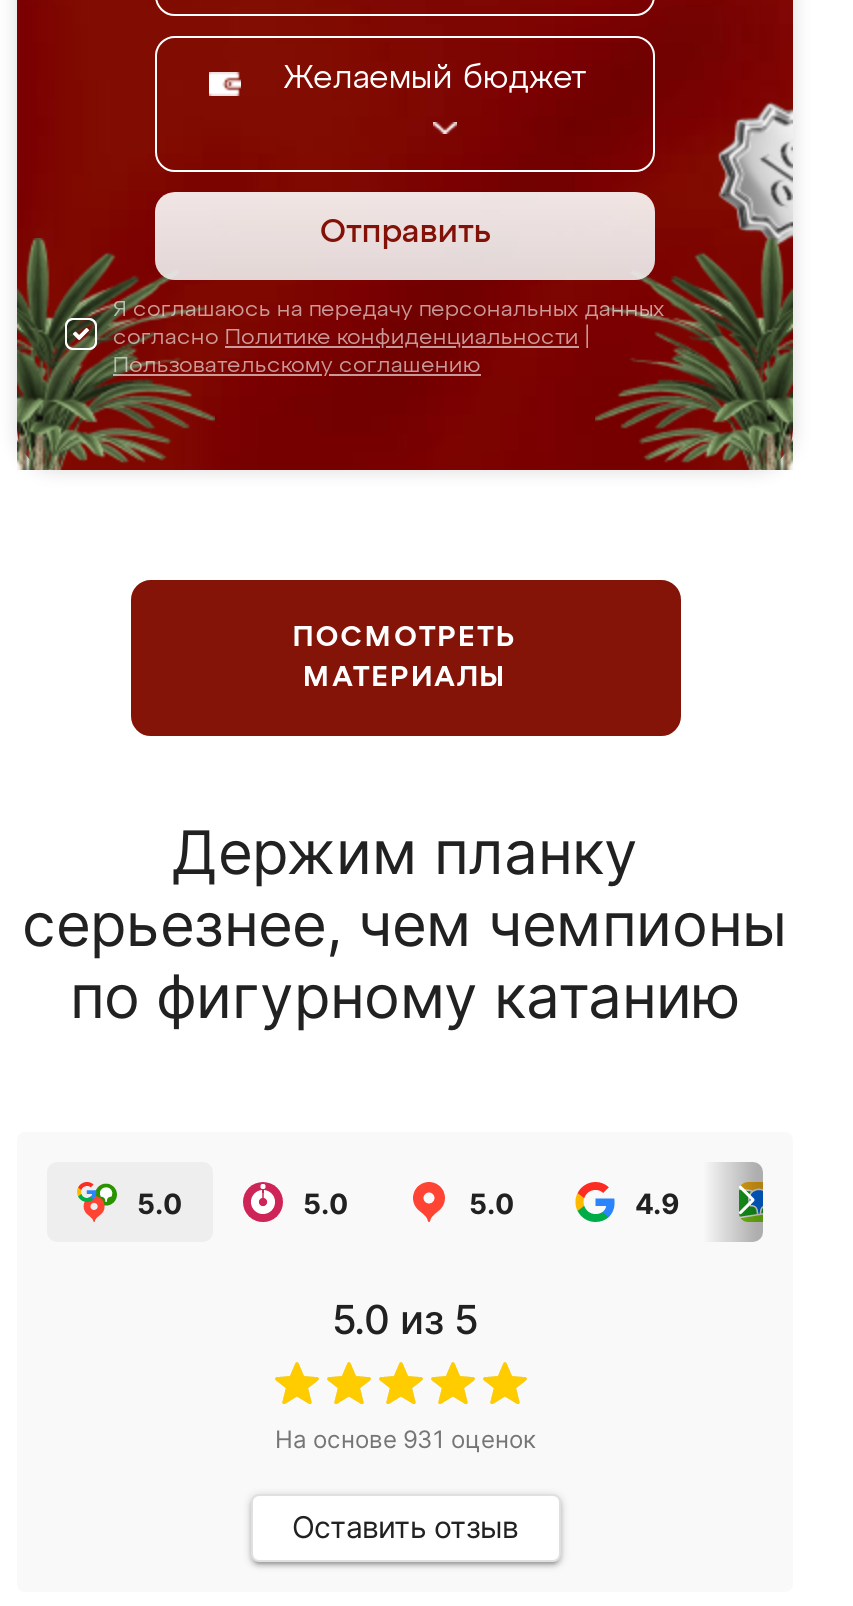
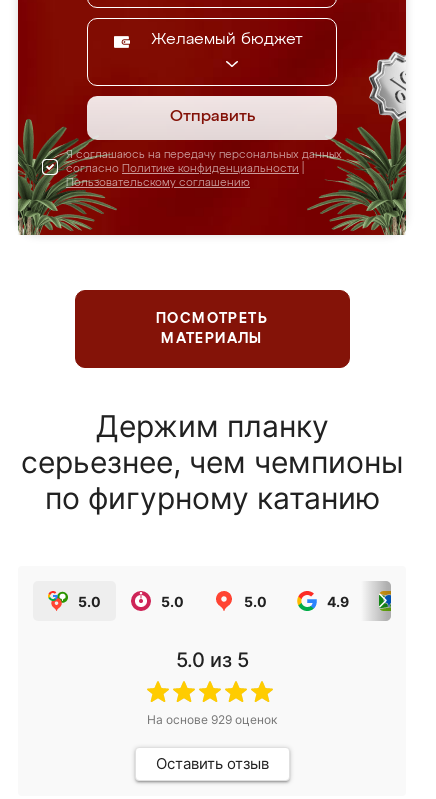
- На основе 931 оценок
+ На основе 929 оценок
